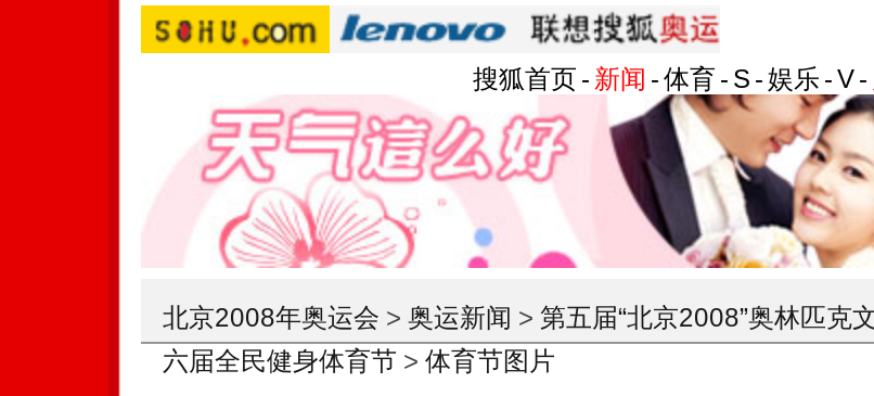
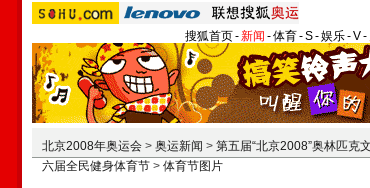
- [image]
+ [image]
